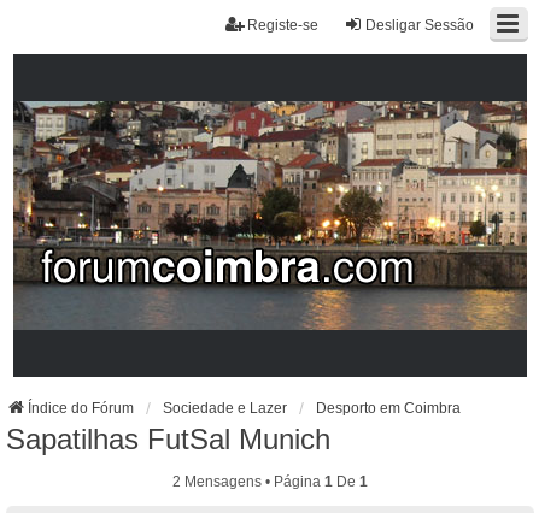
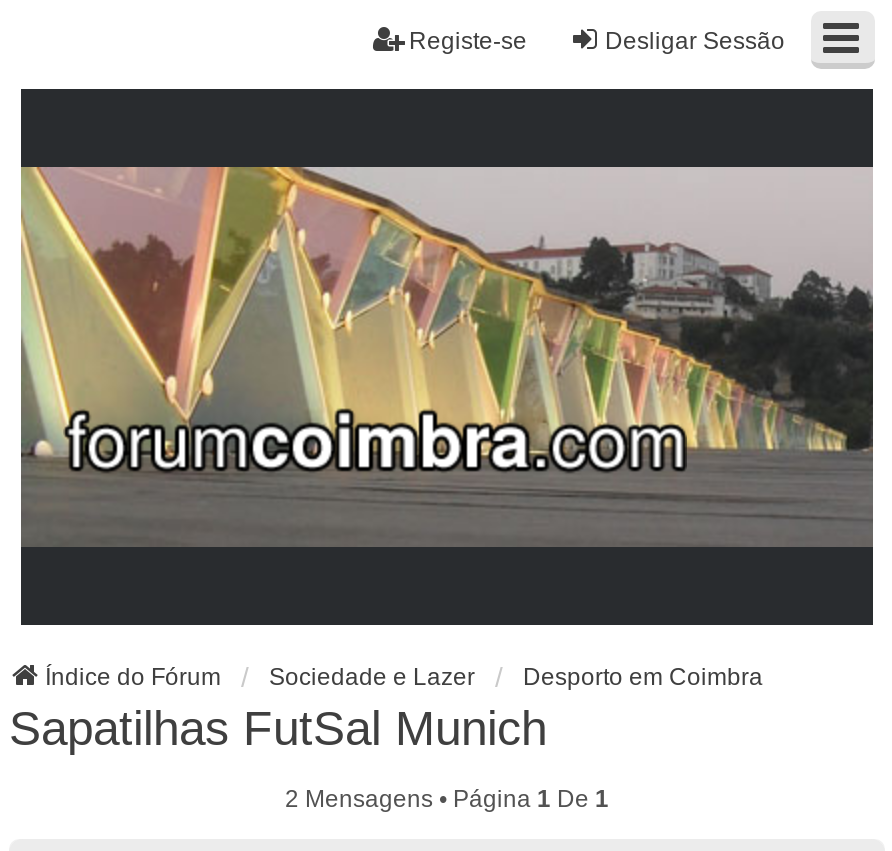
- [image]
+ [image]
